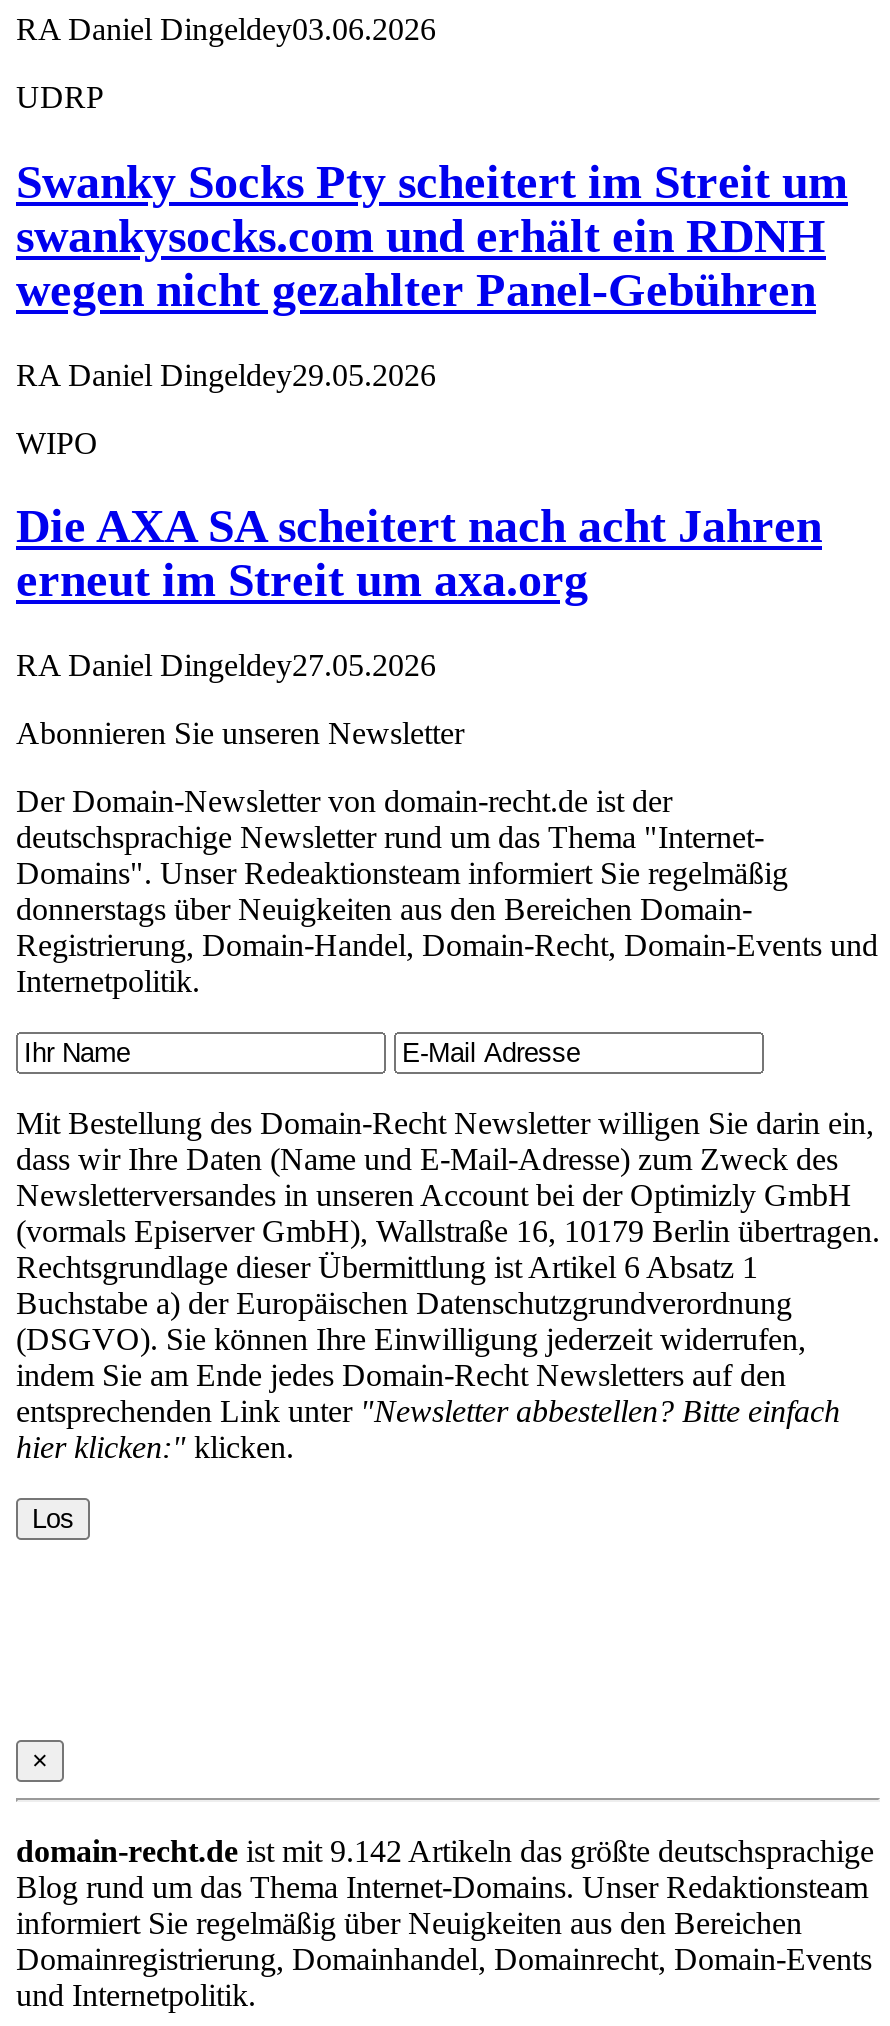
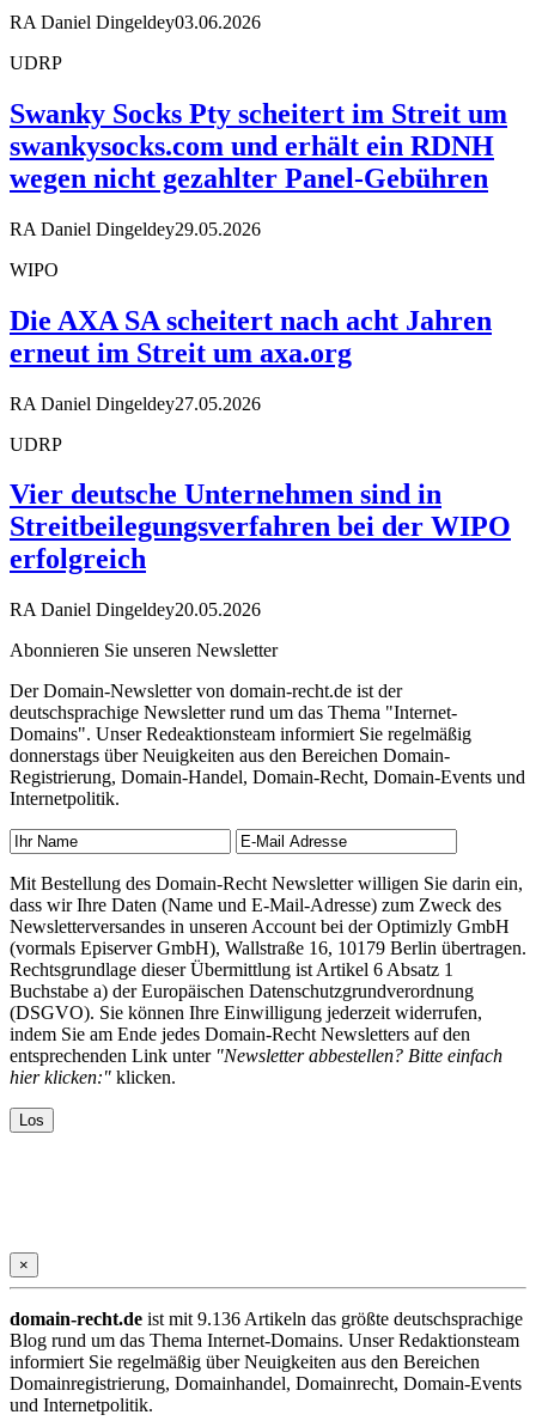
+ UDRP
+ Vier deutsche Unternehmen sind in
+ Streitbeilegungsverfahren bei der WIPO
+ erfolgreich
+ RA Daniel Dingeldey20.05.2026

- domain-recht.de ist mit 9.142 Artikeln das größte deutschsprachige
+ domain-recht.de ist mit 9.136 Artikeln das größte deutschsprachige
